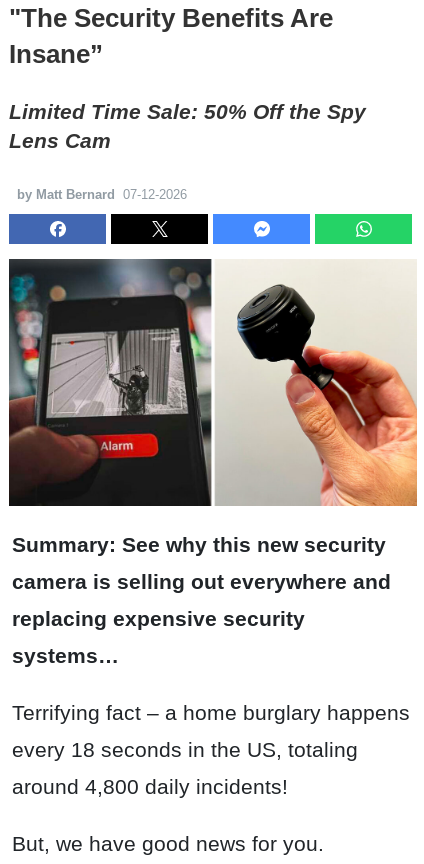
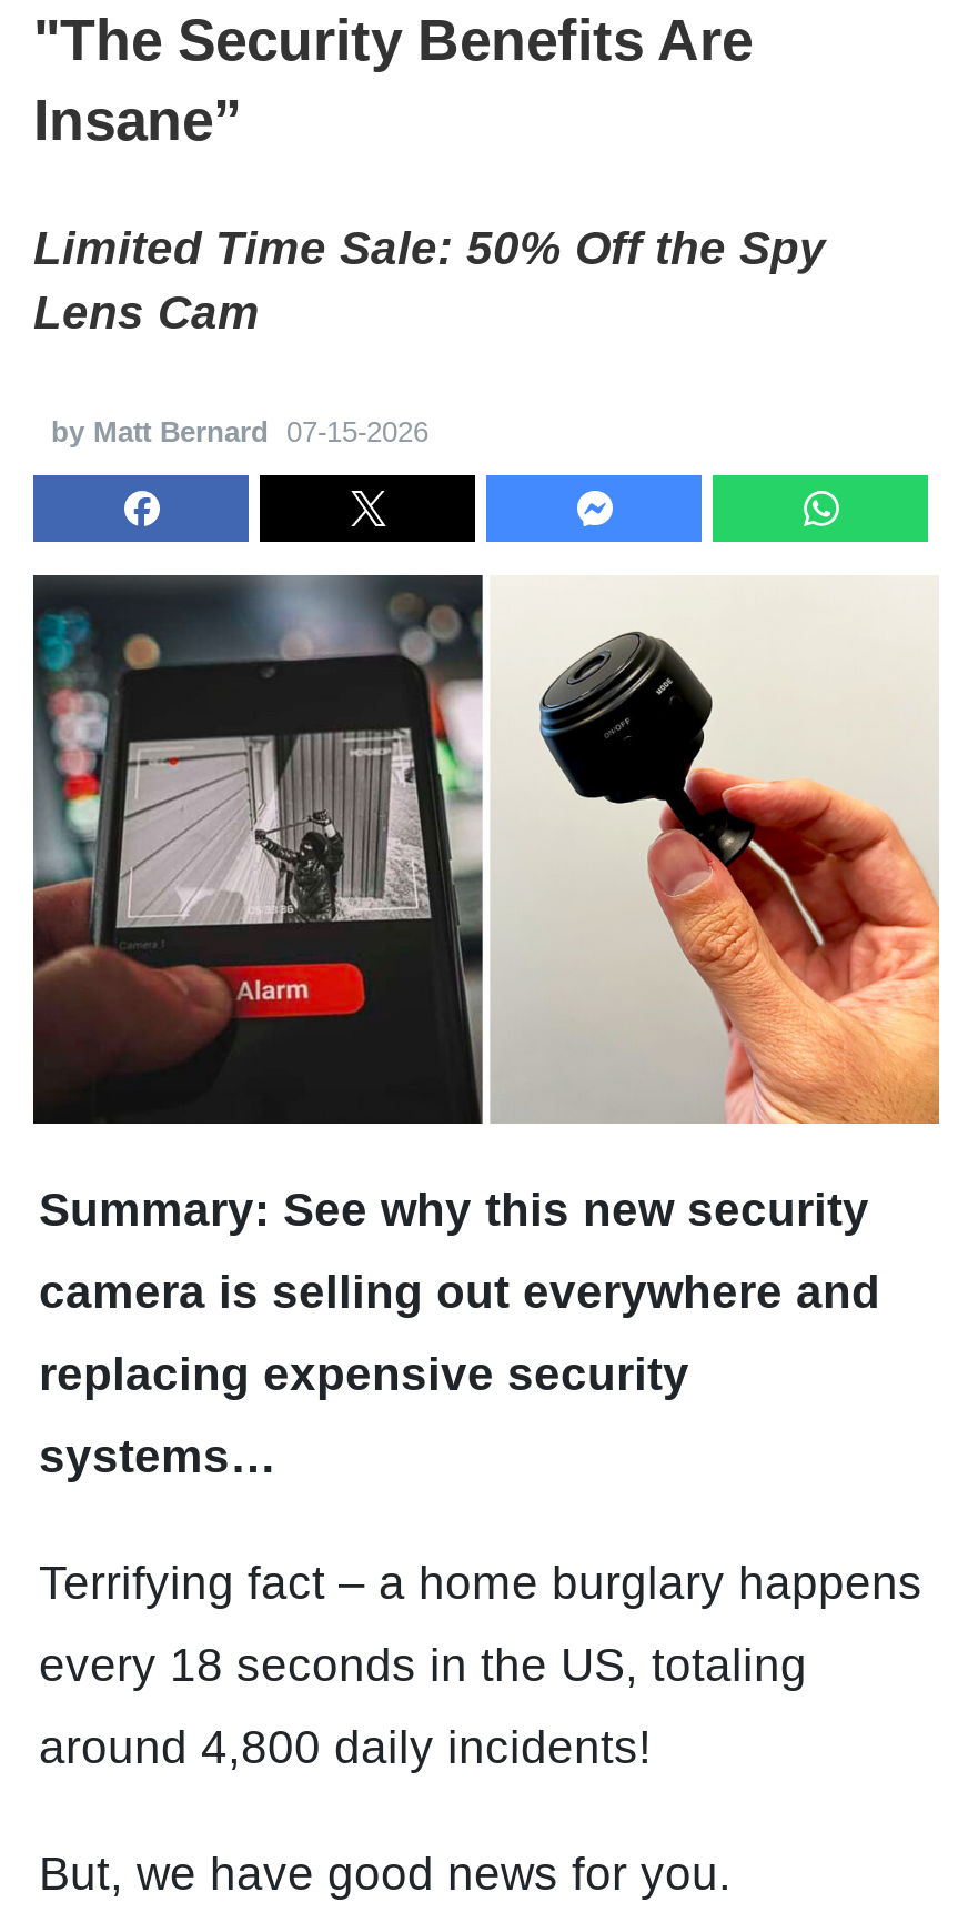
- by Matt Bernard 07-12-2026
+ by Matt Bernard 07-15-2026
